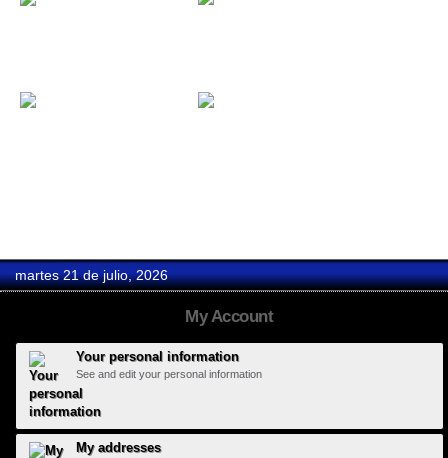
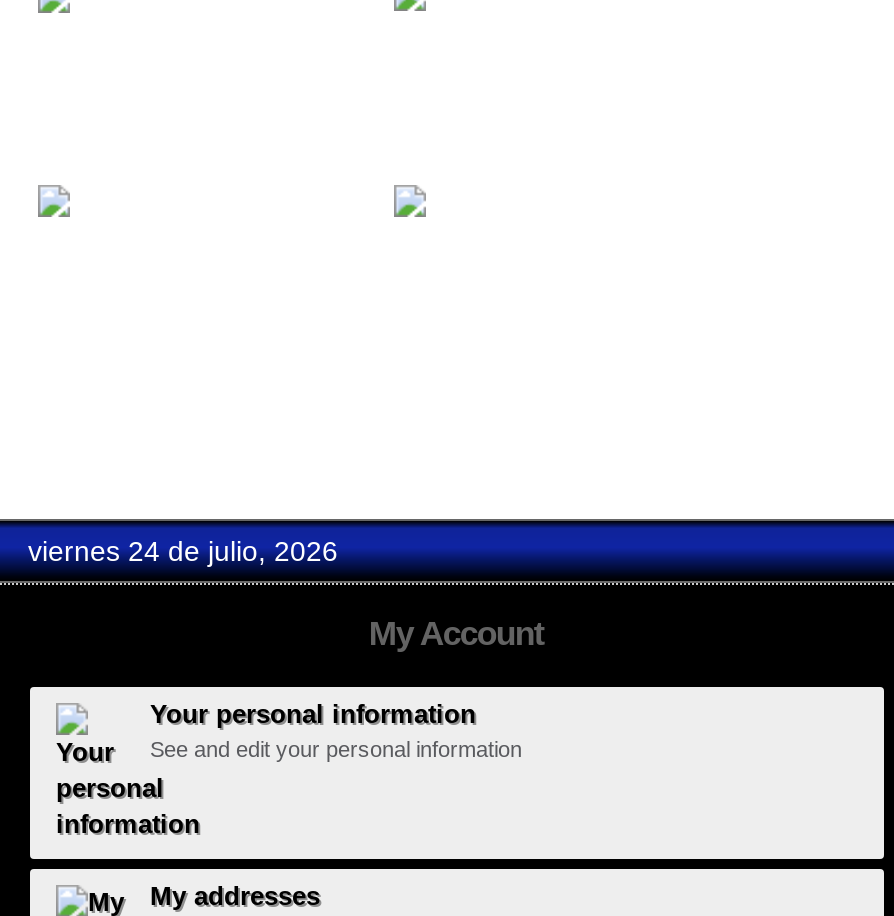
- martes 21 de julio, 2026
+ viernes 24 de julio, 2026
